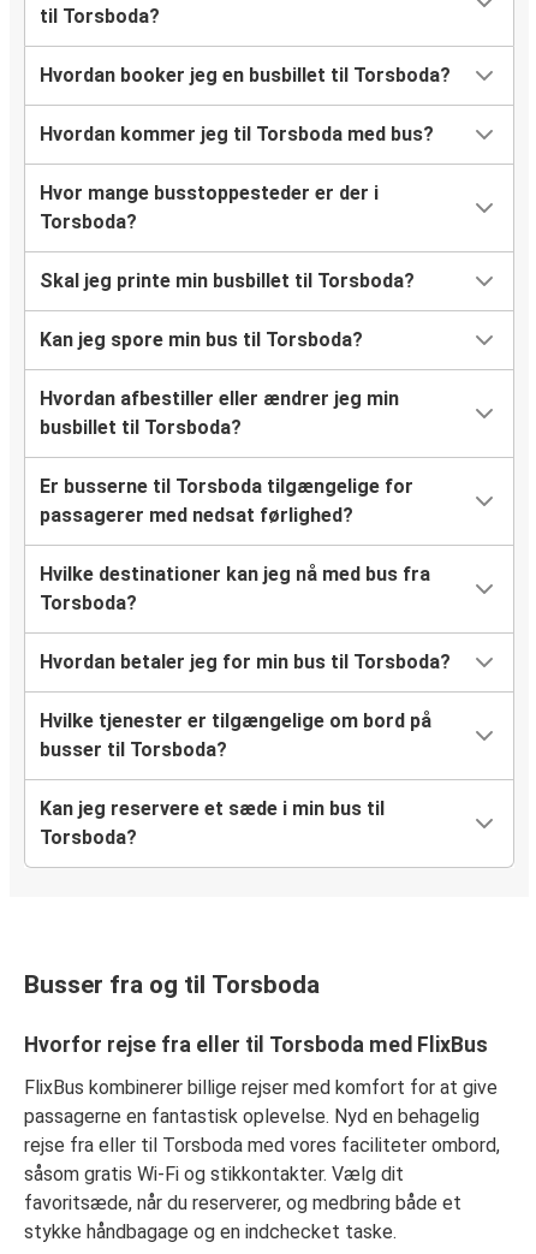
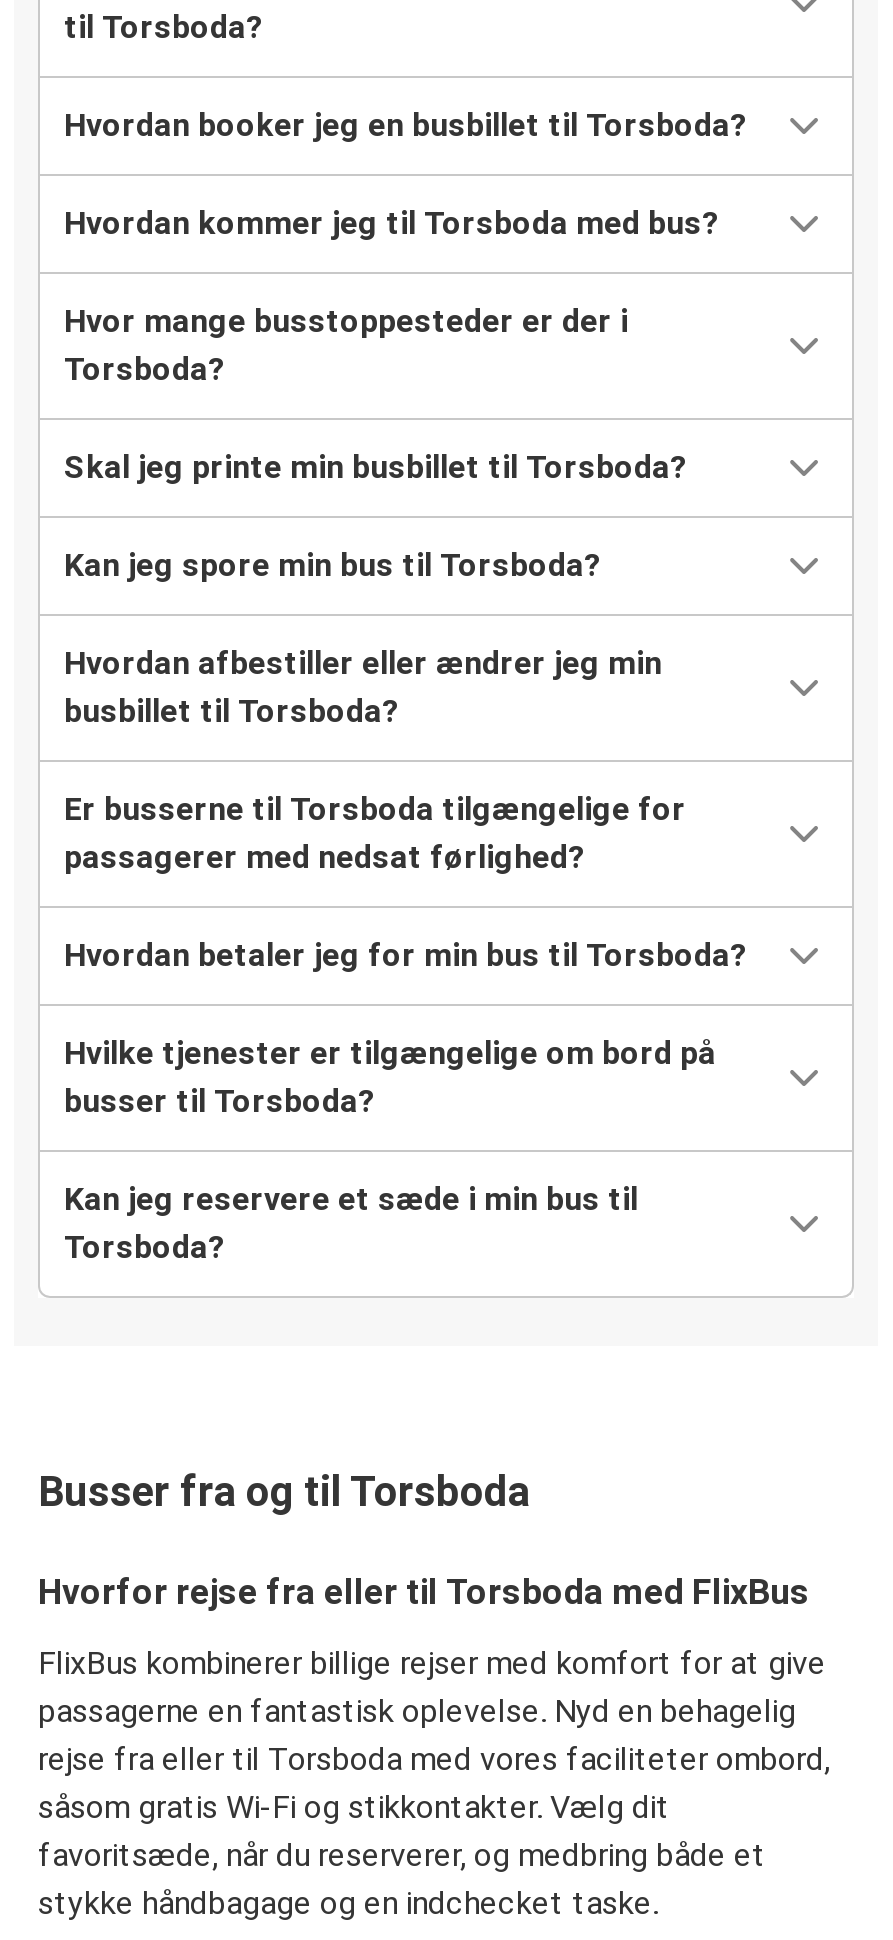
- Hvilke destinationer kan jeg nå med bus fra
- Torsboda?
